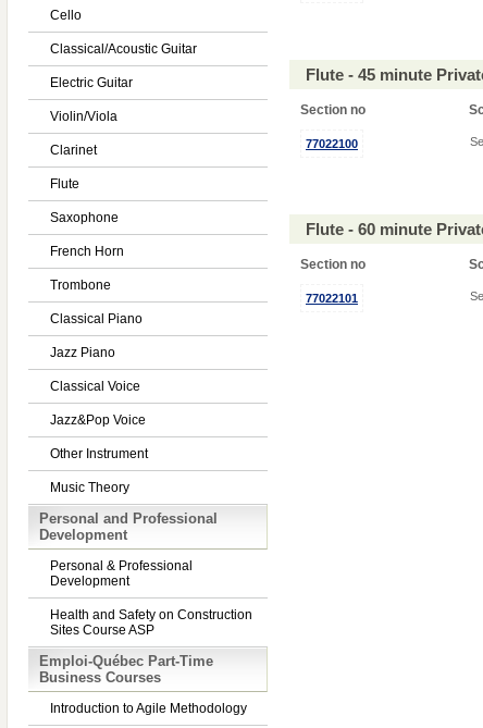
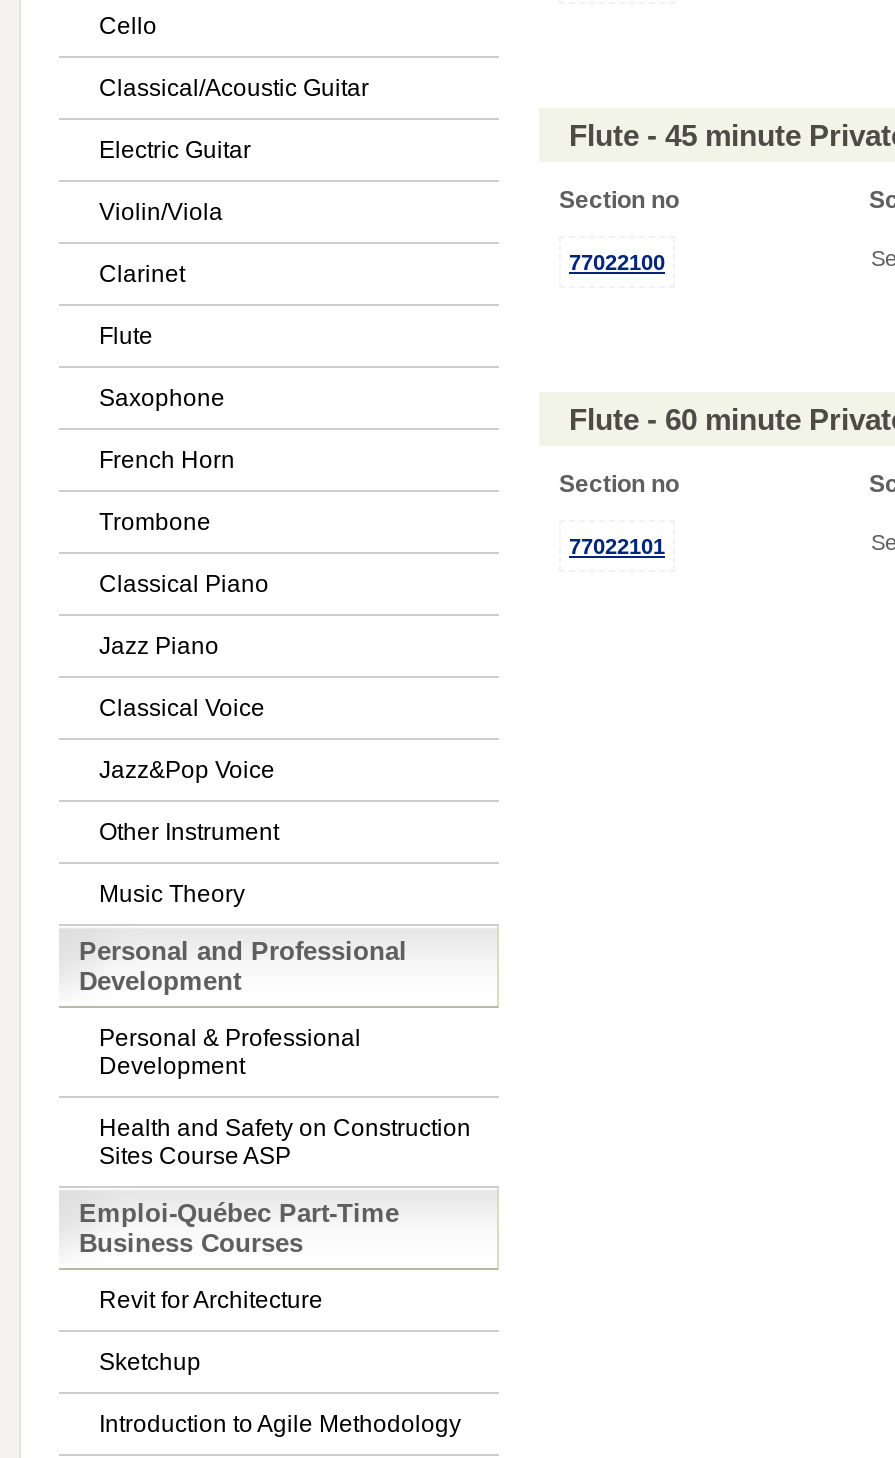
+ Revit for Architecture
+ Sketchup
